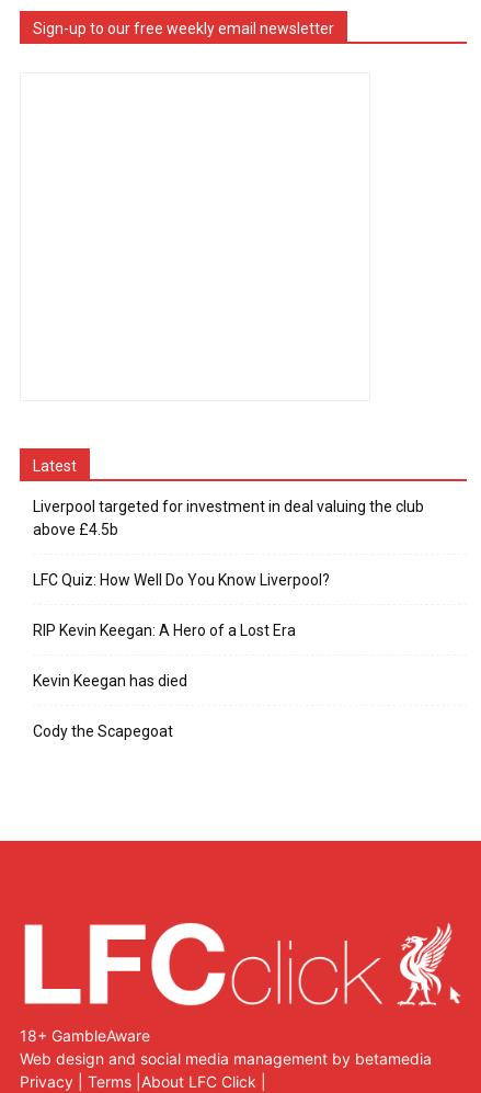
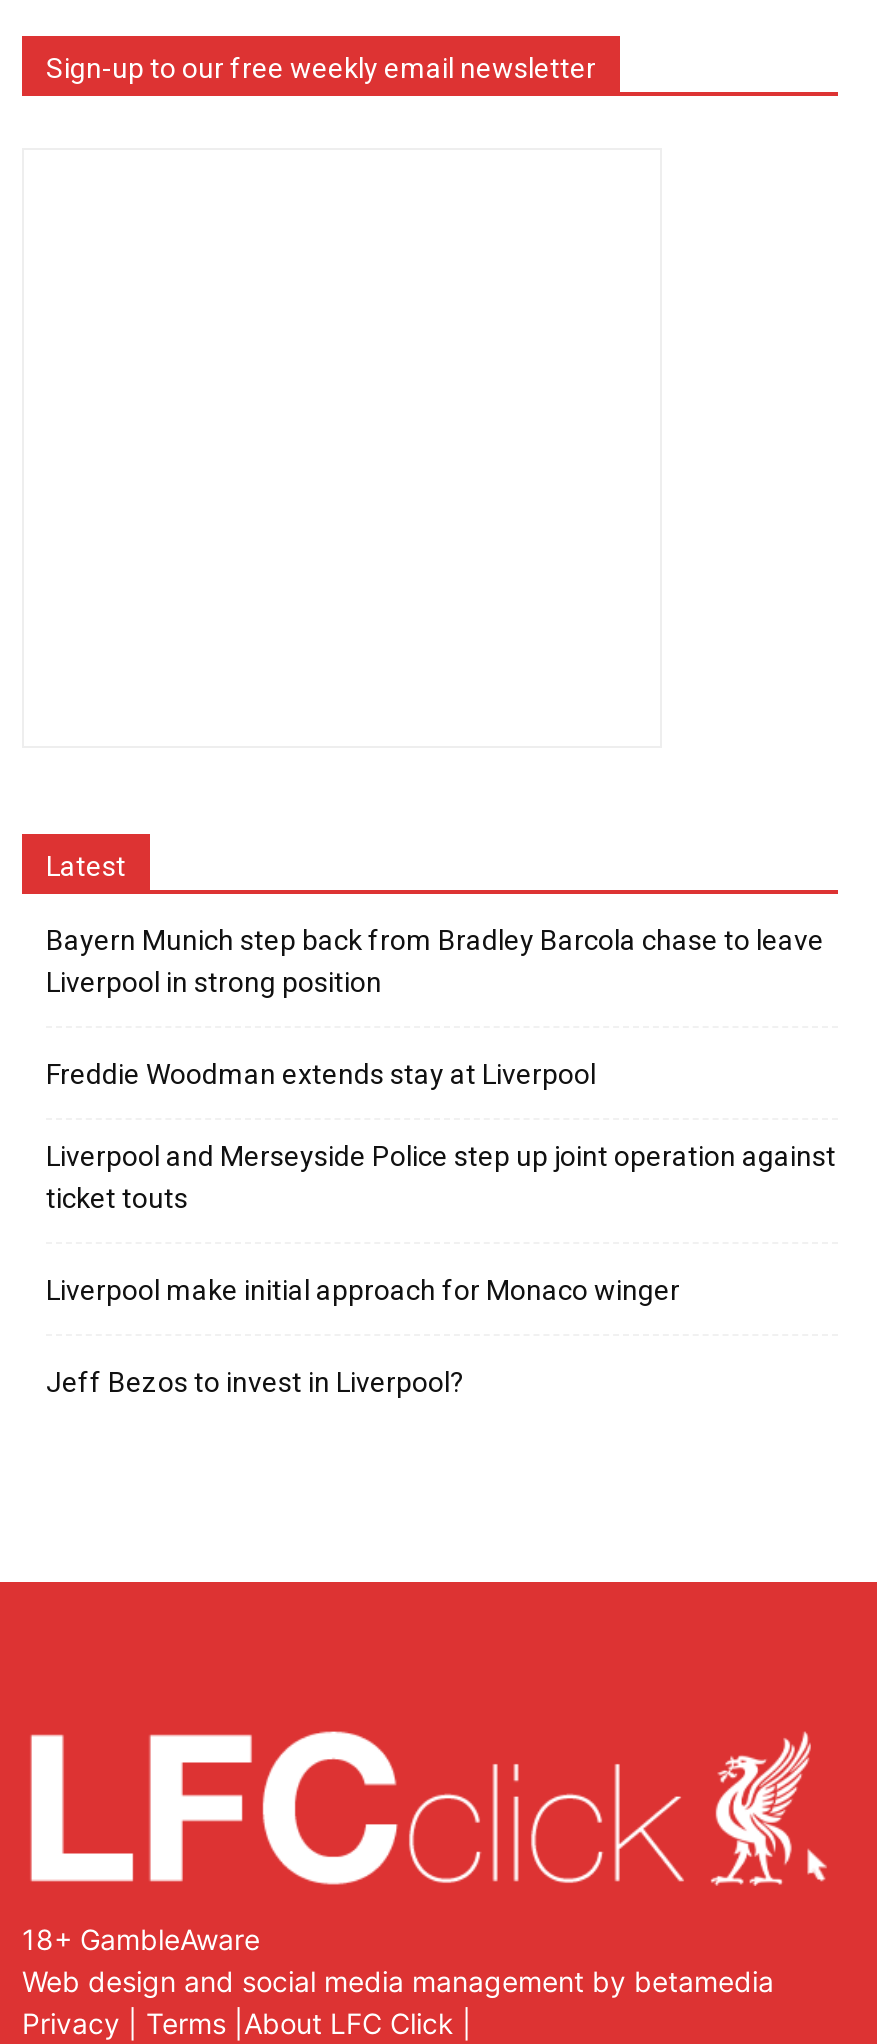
- Liverpool targeted for investment in deal valuing the club
- above £4.5b
+ Bayern Munich step back from Bradley Barcola chase to leave
+ Liverpool in strong position

- LFC Quiz: How Well Do You Know Liverpool?
+ Freddie Woodman extends stay at Liverpool

- RIP Kevin Keegan: A Hero of a Lost Era
+ Liverpool and Merseyside Police step up joint operation against
+ ticket touts

- Kevin Keegan has died
+ Liverpool make initial approach for Monaco winger

- Cody the Scapegoat
+ Jeff Bezos to invest in Liverpool?
